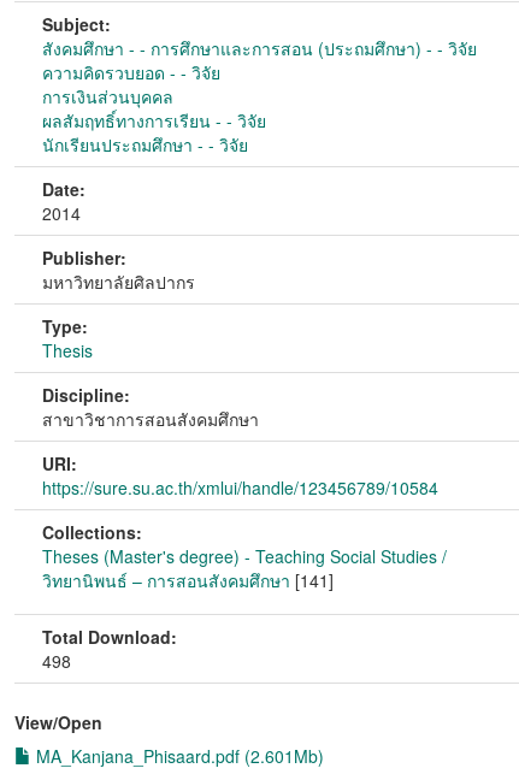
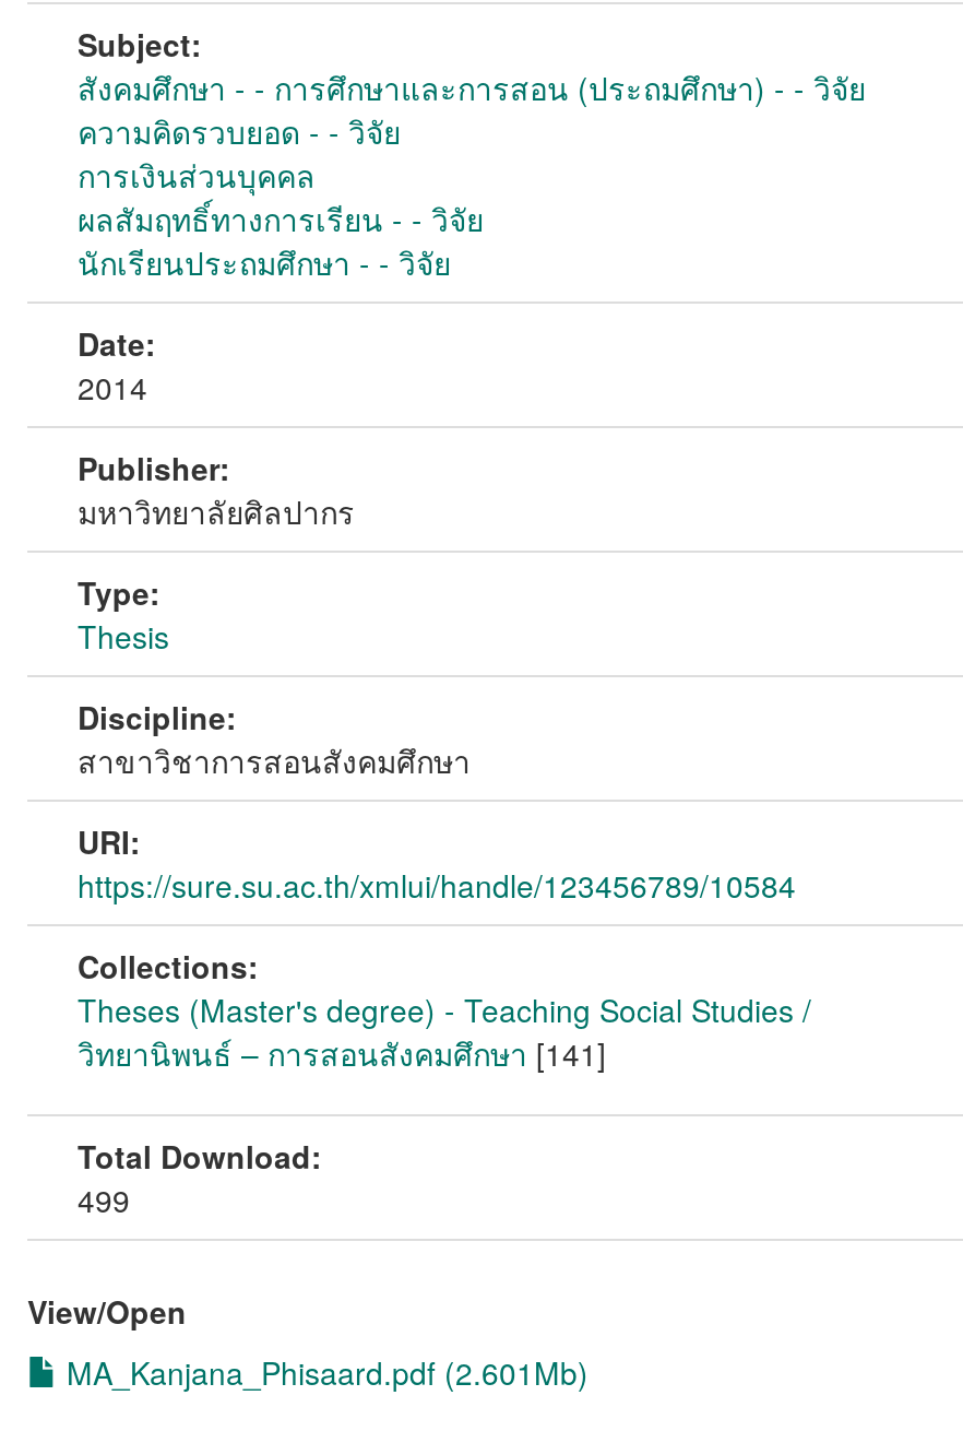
- 498
+ 499
